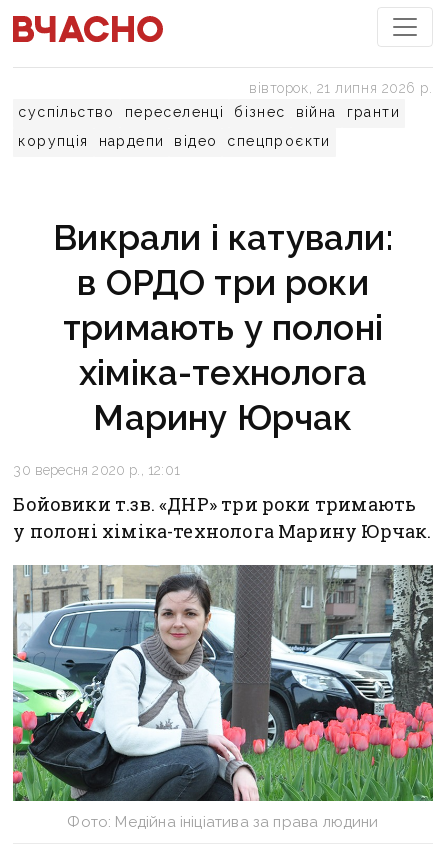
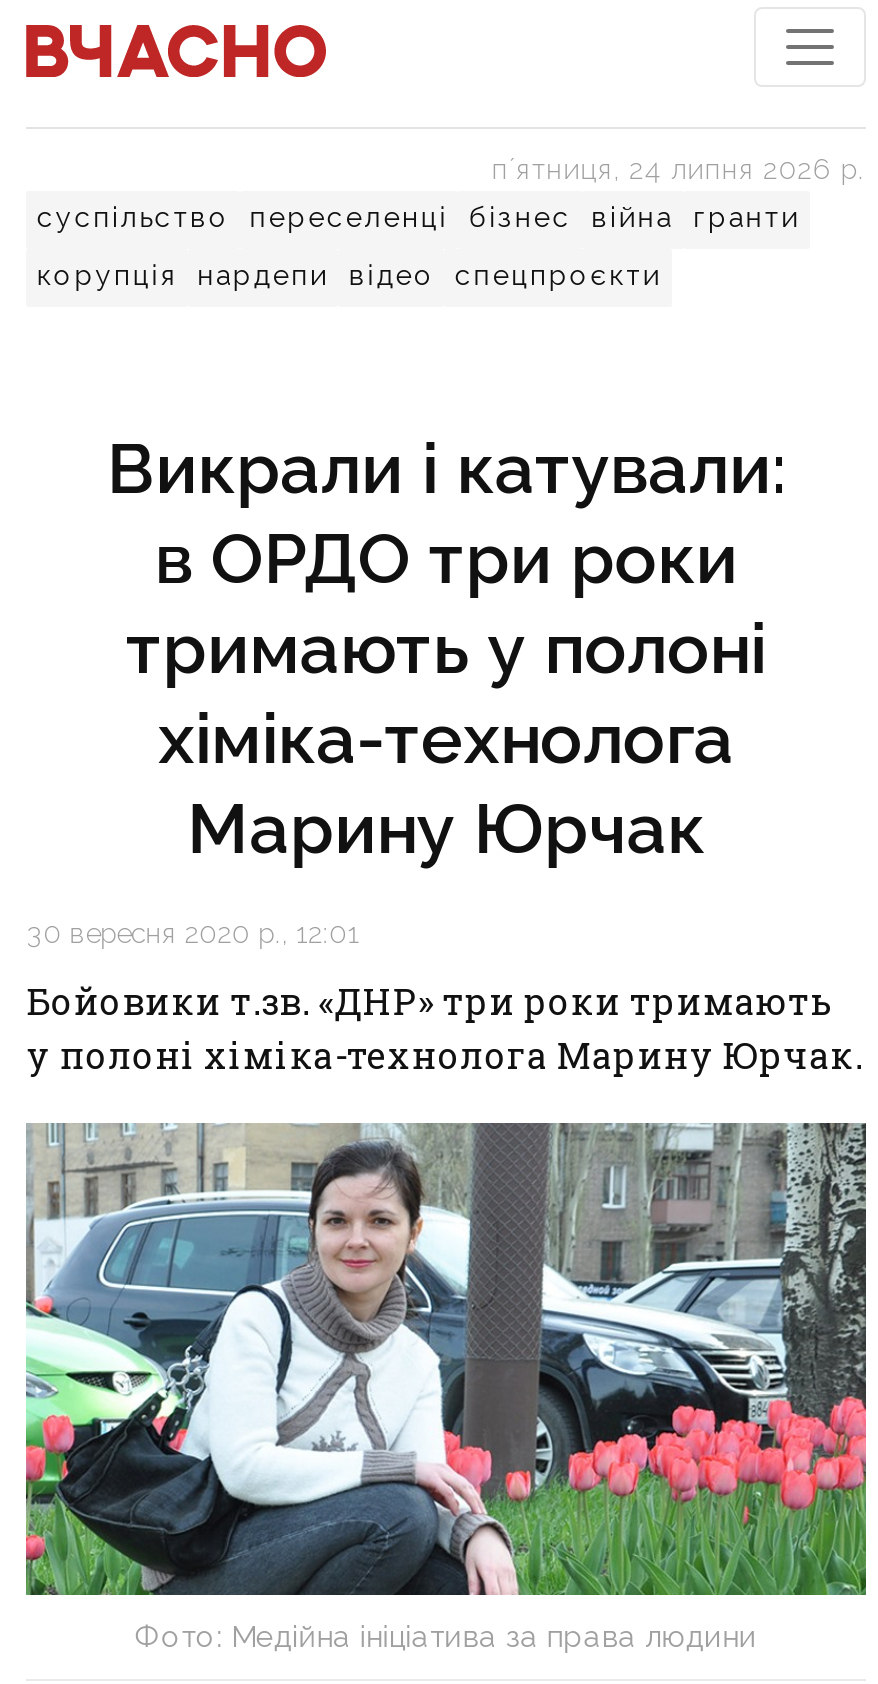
- вівторок, 21 липня 2026 р.
+ пʼятниця, 24 липня 2026 р.
